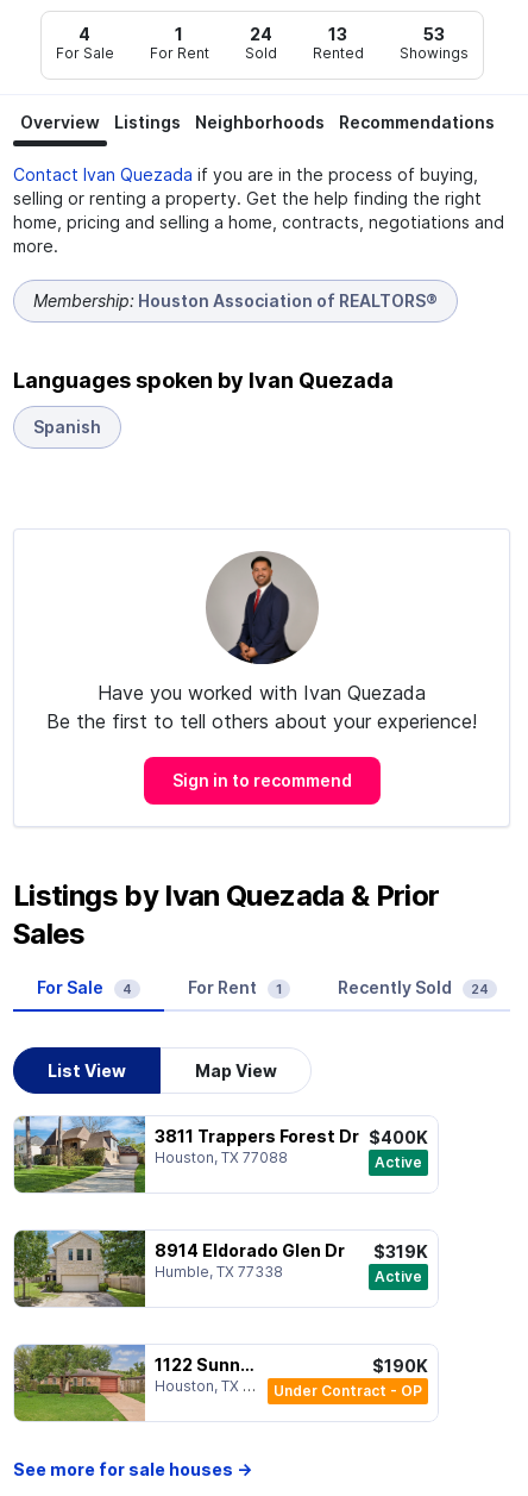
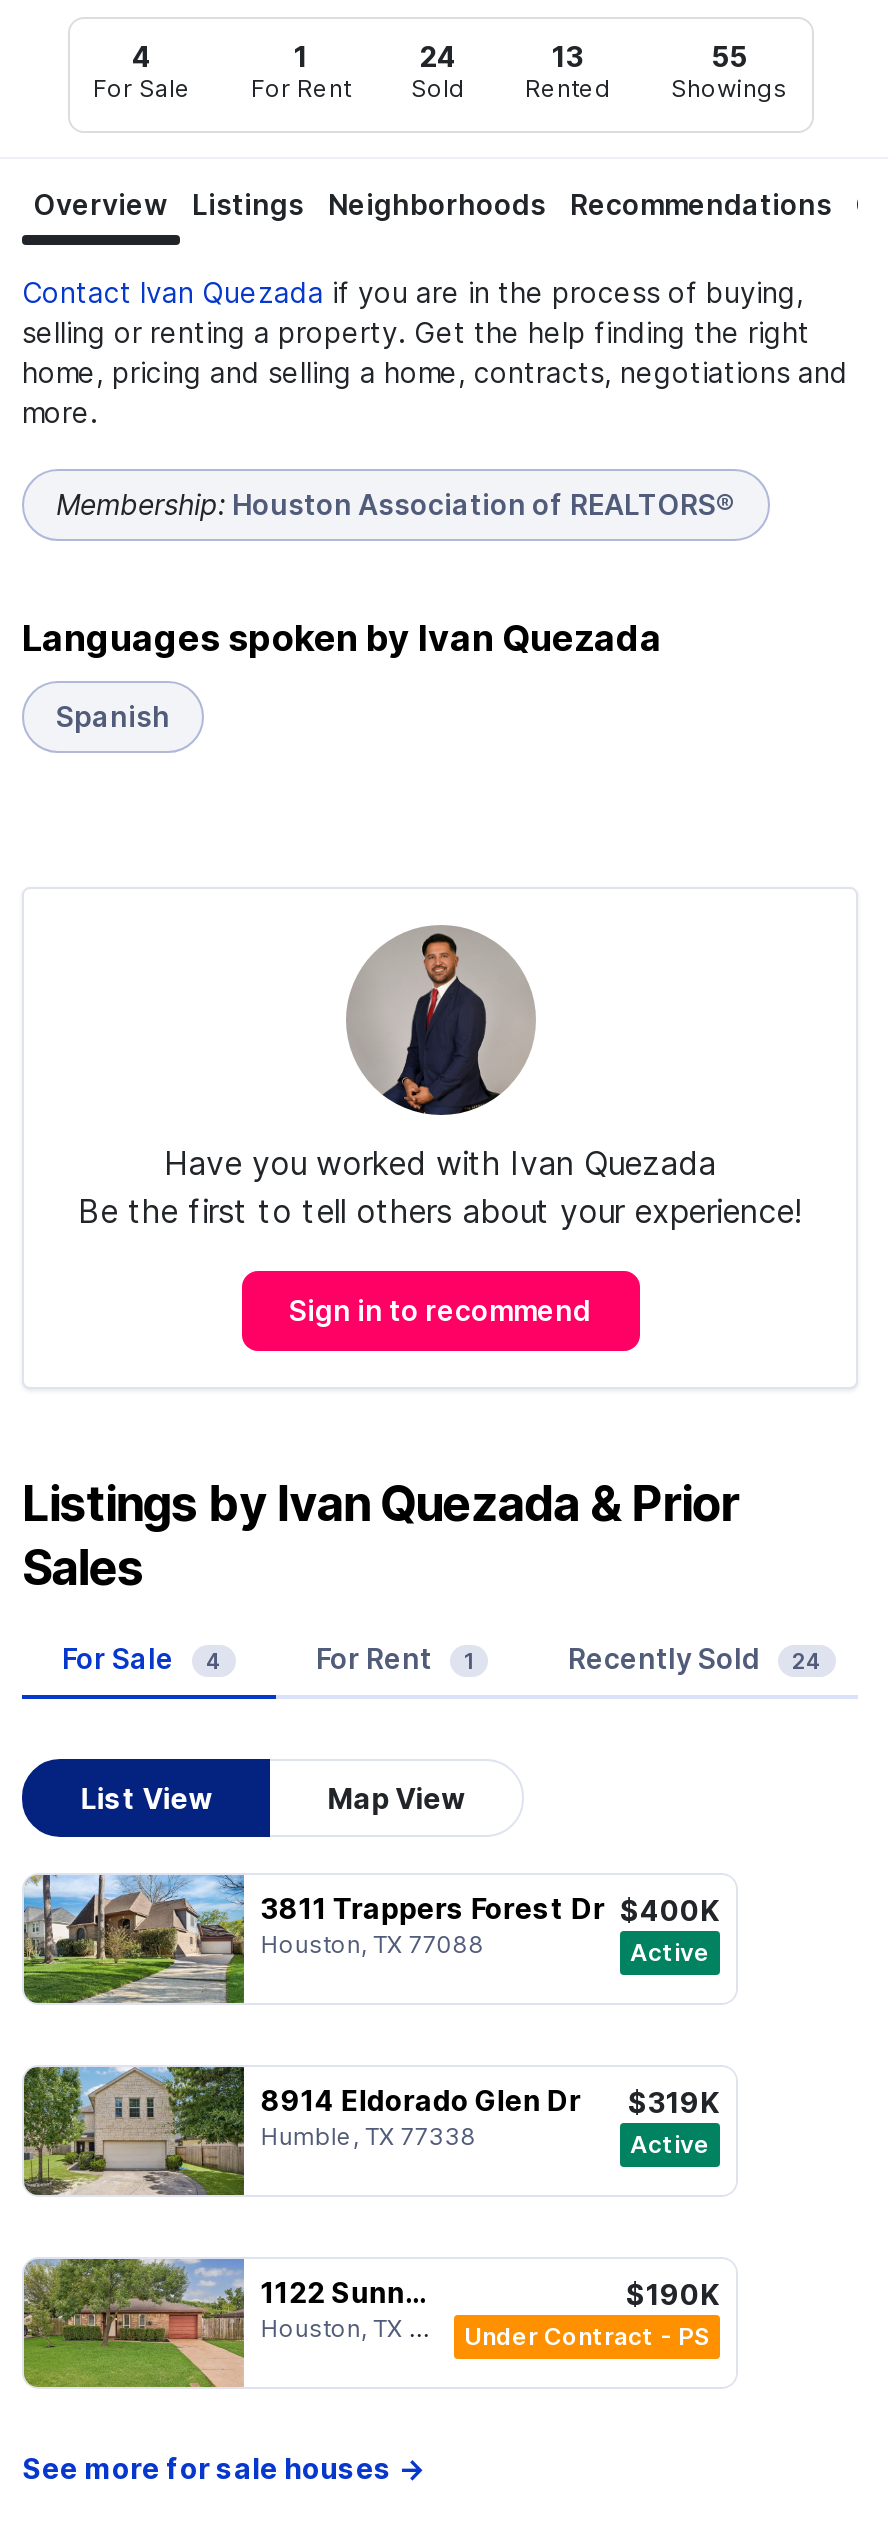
- 53
+ 55

- Under Contract - OP
+ Under Contract - PS
